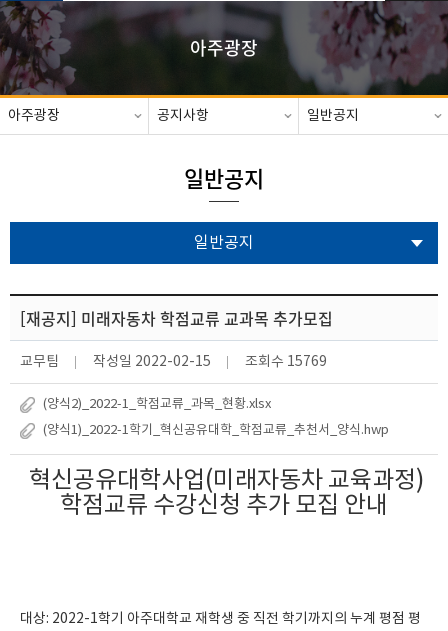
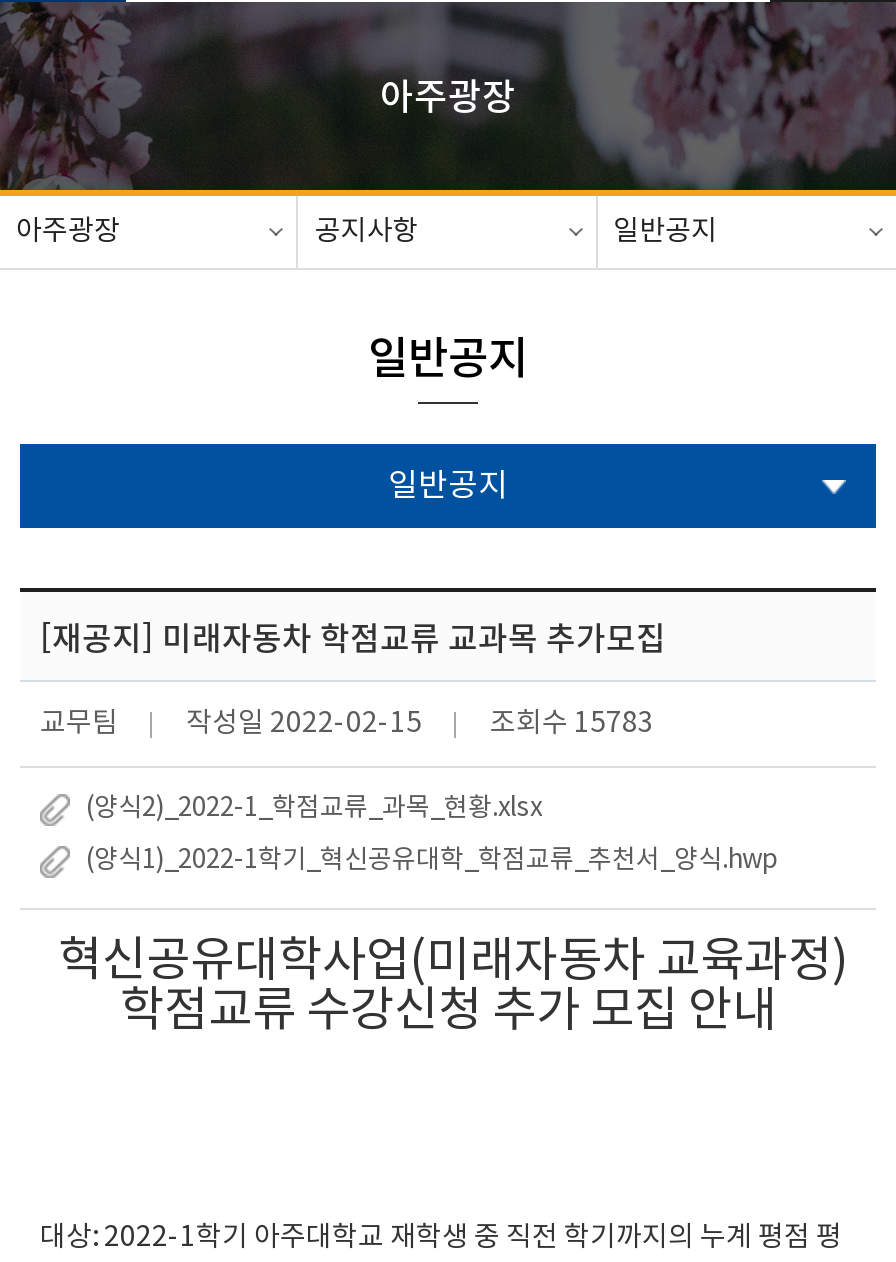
- 조회수 15769
+ 조회수 15783
